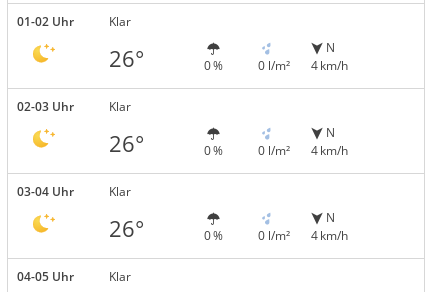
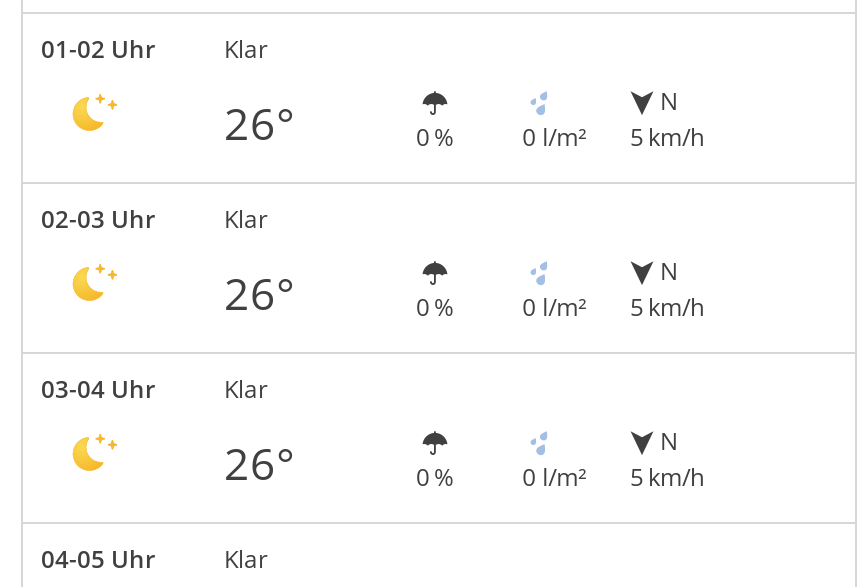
- 0 l/m² 4 km/h
+ 0 l/m² 5 km/h

- 0 l/m² 4 km/h
+ 0 l/m² 5 km/h

- 0 l/m² 4 km/h
+ 0 l/m² 5 km/h
